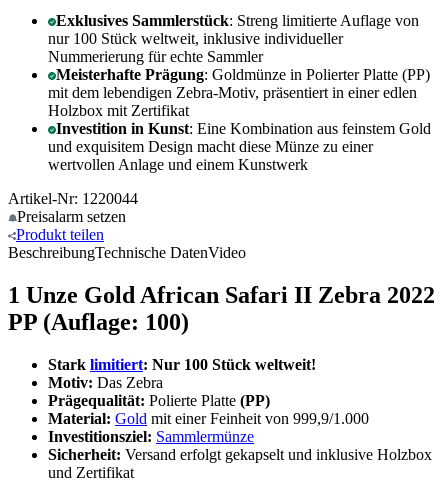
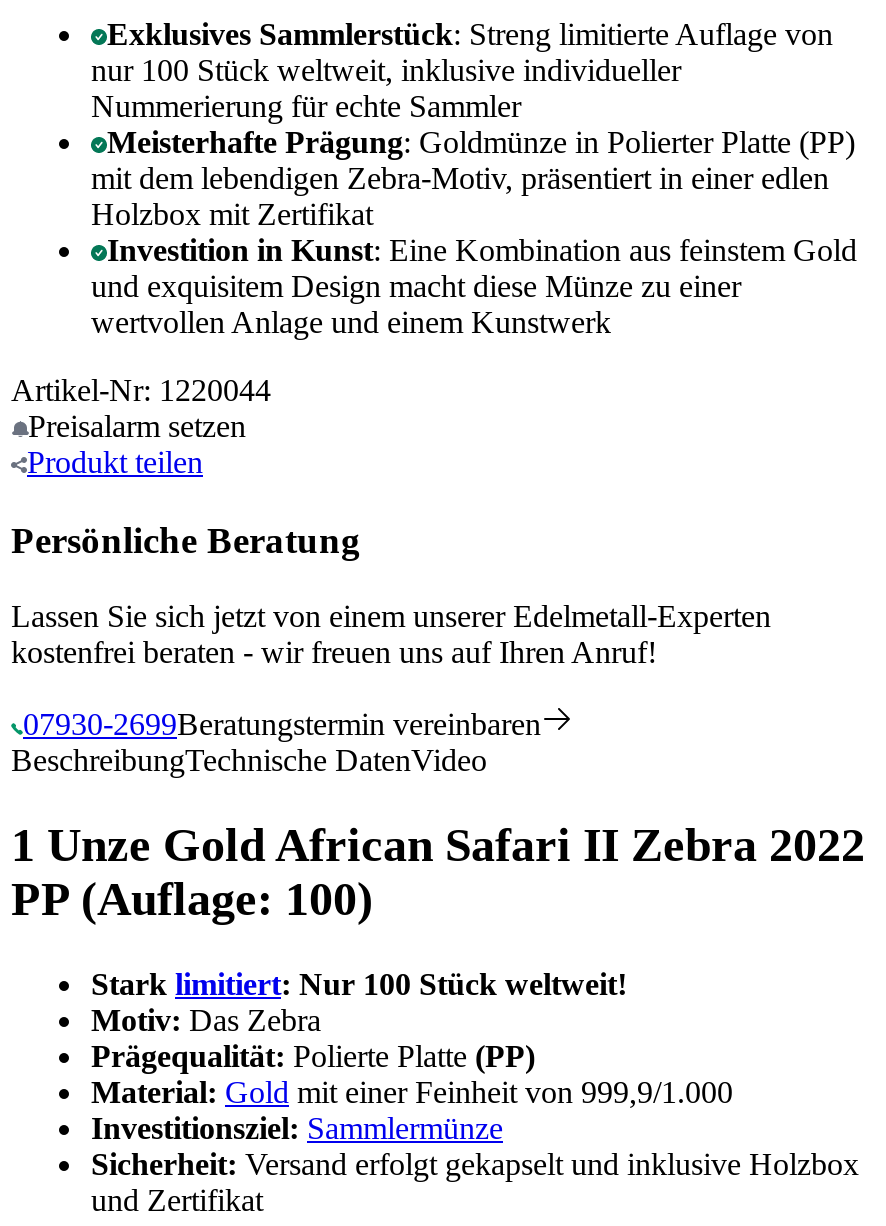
+ Persönliche Beratung
+ Lassen Sie sich jetzt von einem unserer Edelmetall-Experten
+ kostenfrei beraten - wir freuen uns auf Ihren Anruf!
+ 07930-2699Beratungstermin vereinbaren
